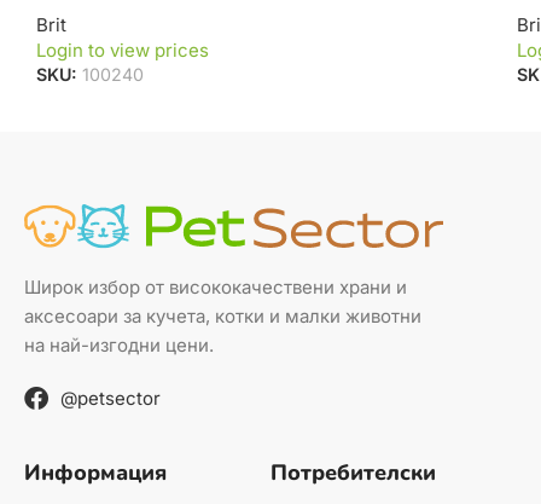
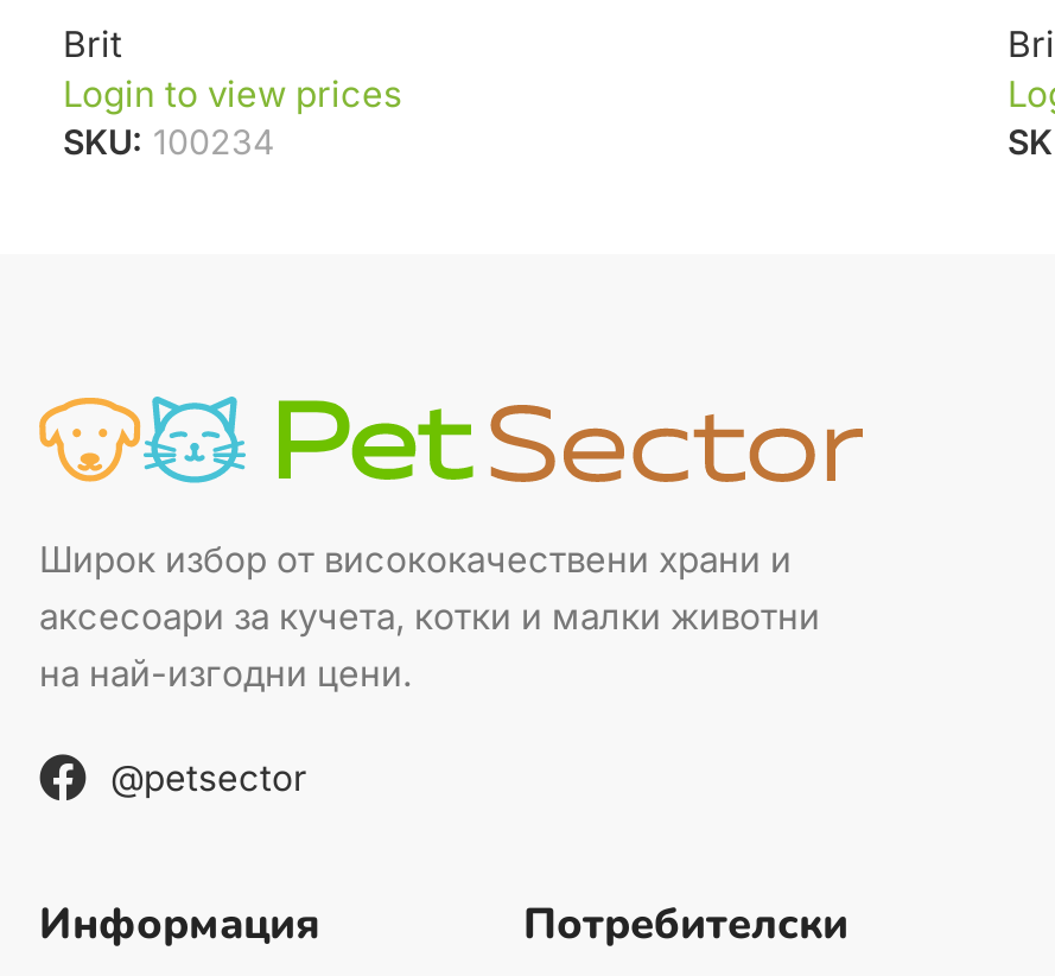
- SKU: 100240
+ SKU: 100234
